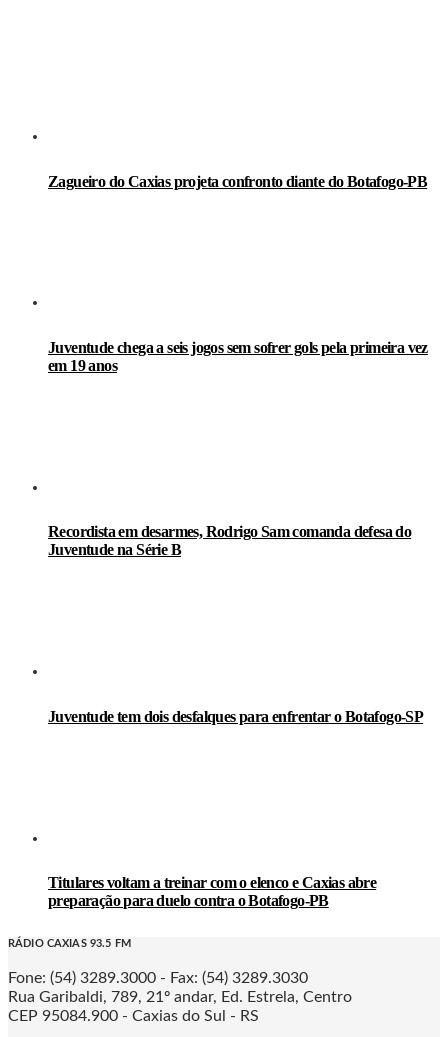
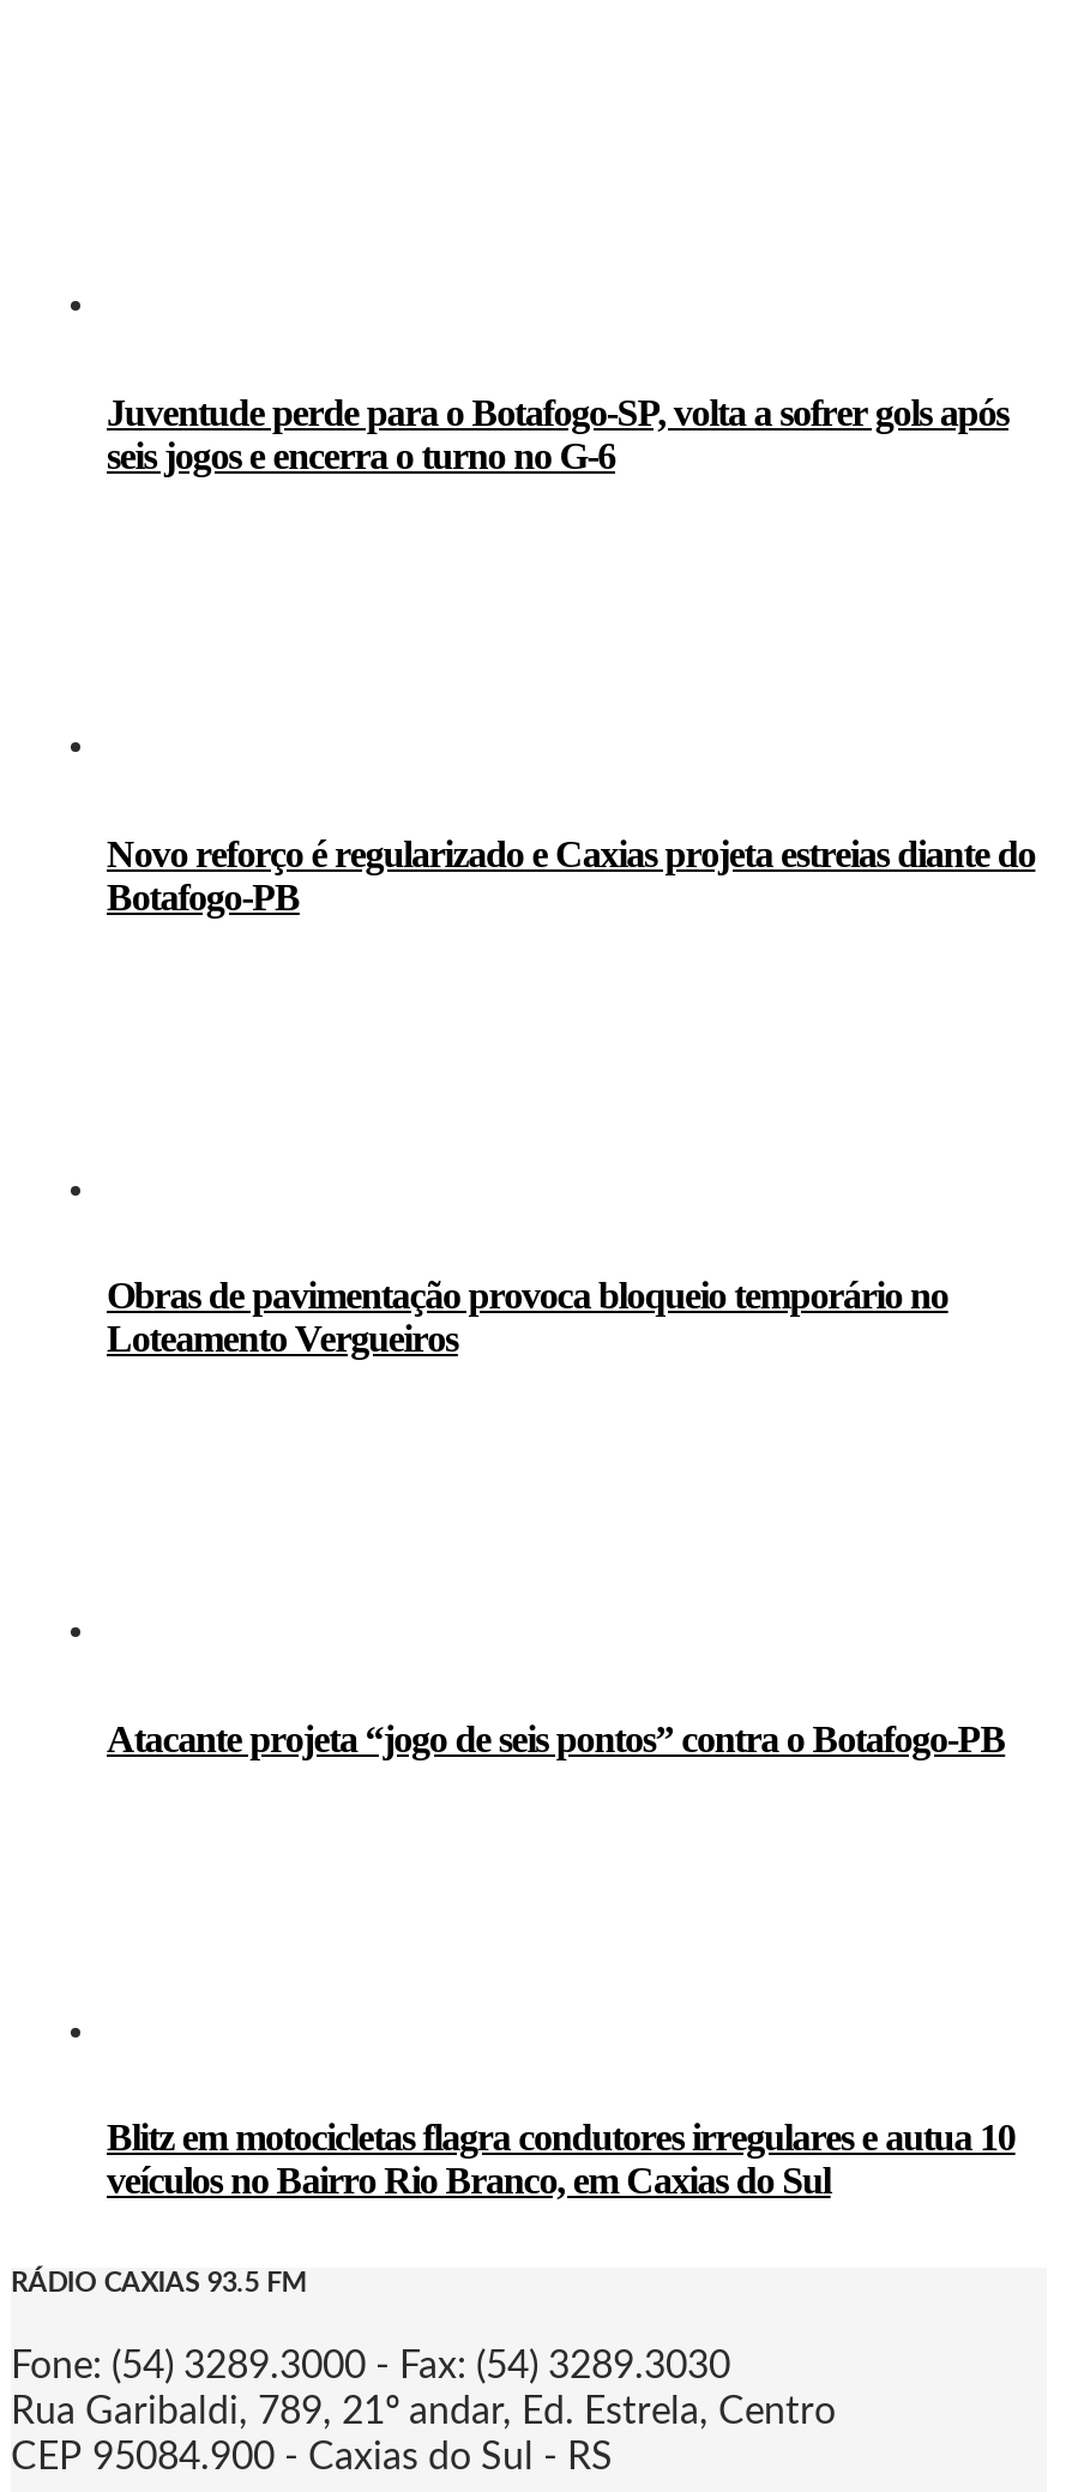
- Zagueiro do Caxias projeta confronto diante do Botafogo-PB
+ Juventude perde para o Botafogo-SP, volta a sofrer gols após
+ seis jogos e encerra o turno no G-6

- Juventude chega a seis jogos sem sofrer gols pela primeira vez
- em 19 anos
+ Novo reforço é regularizado e Caxias projeta estreias diante do
+ Botafogo-PB

- Recordista em desarmes, Rodrigo Sam comanda defesa do
- Juventude na Série B
+ Obras de pavimentação provoca bloqueio temporário no
+ Loteamento Vergueiros

- Juventude tem dois desfalques para enfrentar o Botafogo-SP
+ Atacante projeta “jogo de seis pontos” contra o Botafogo-PB

- Titulares voltam a treinar com o elenco e Caxias abre
- preparação para duelo contra o Botafogo-PB
+ Blitz em motocicletas flagra condutores irregulares e autua 10
+ veículos no Bairro Rio Branco, em Caxias do Sul
